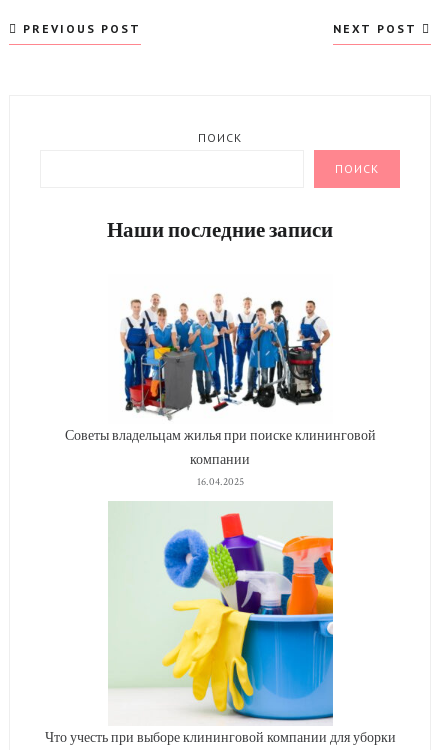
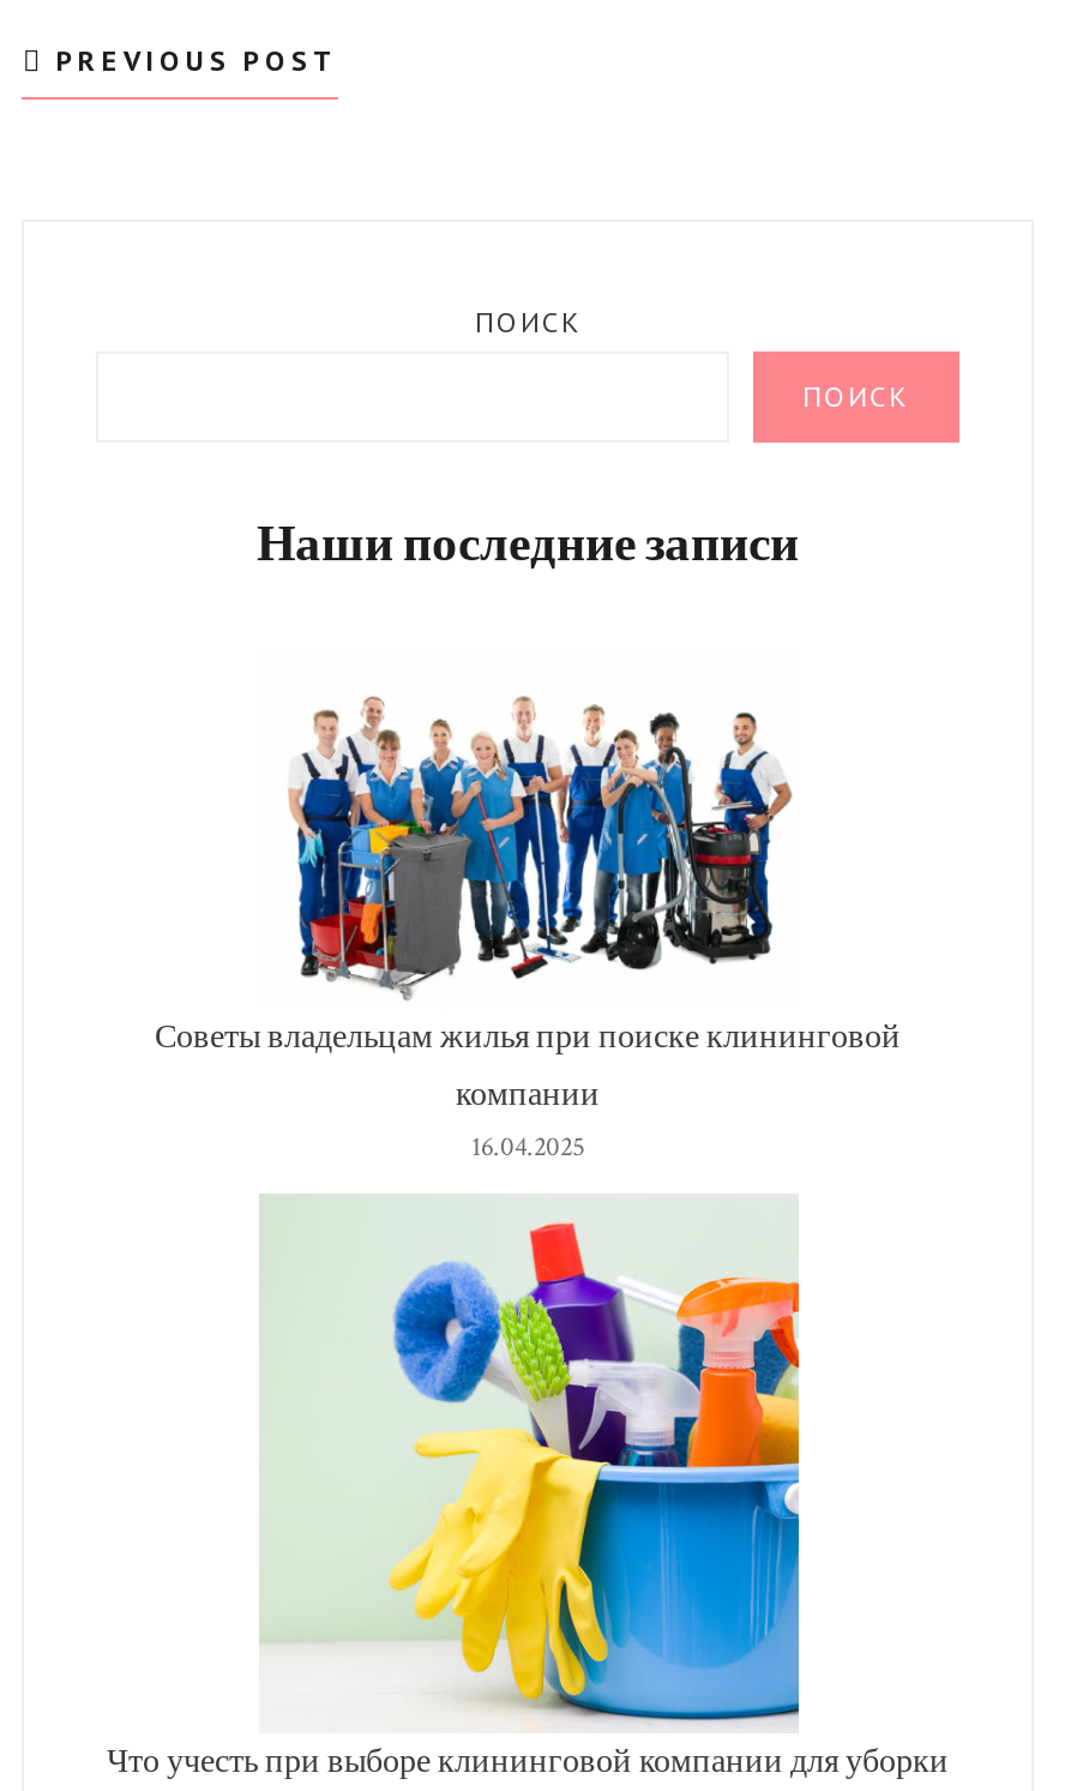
- NEXT POST
